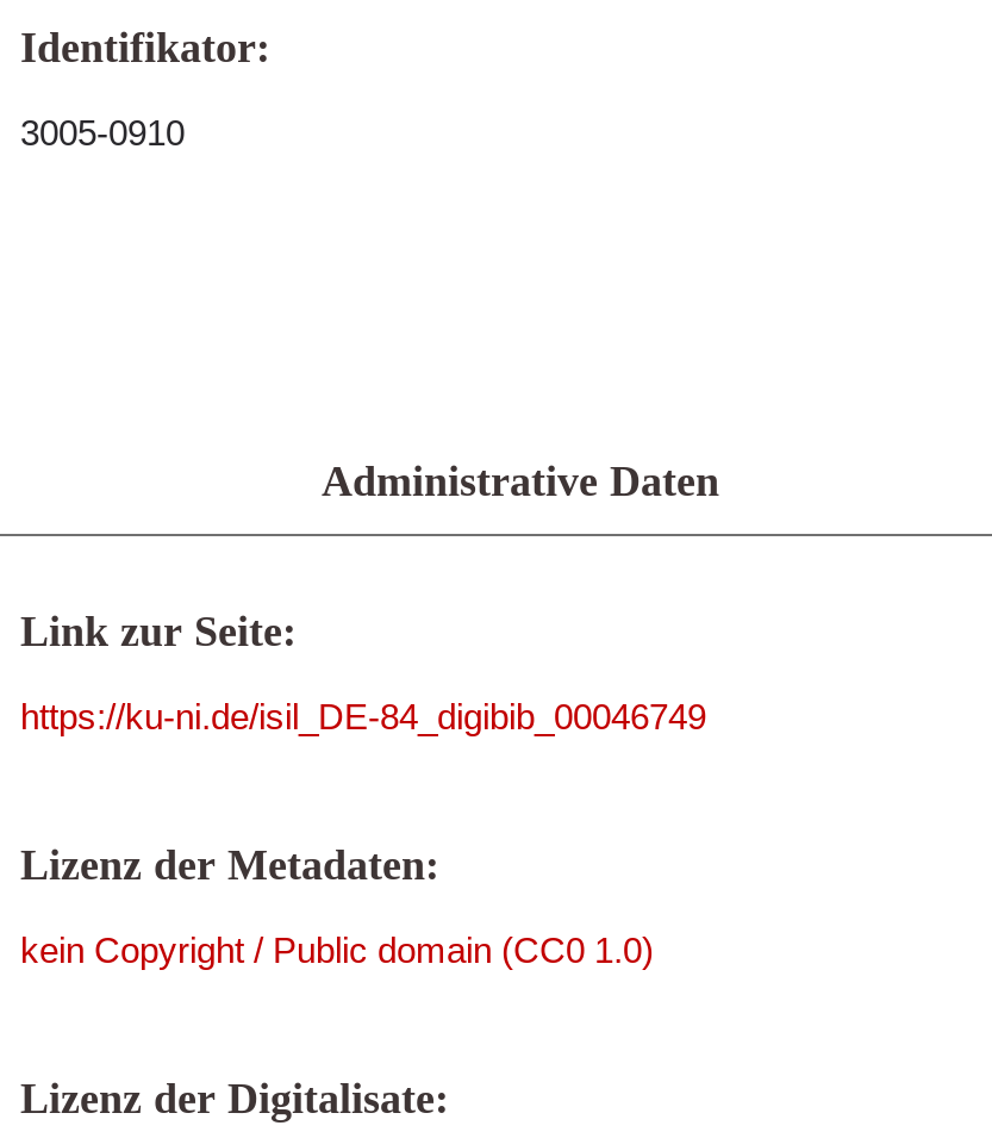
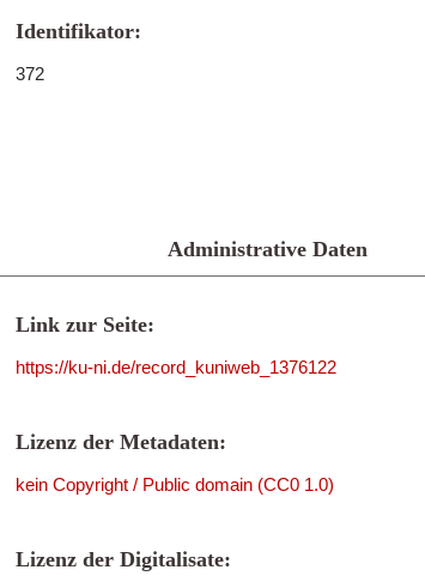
- 3005-0910
+ 372

- https://ku-ni.de/isil_DE-84_digibib_00046749
+ https://ku-ni.de/record_kuniweb_1376122
